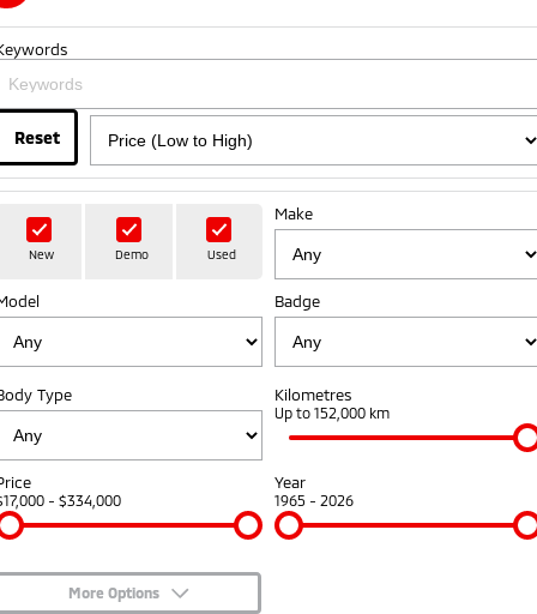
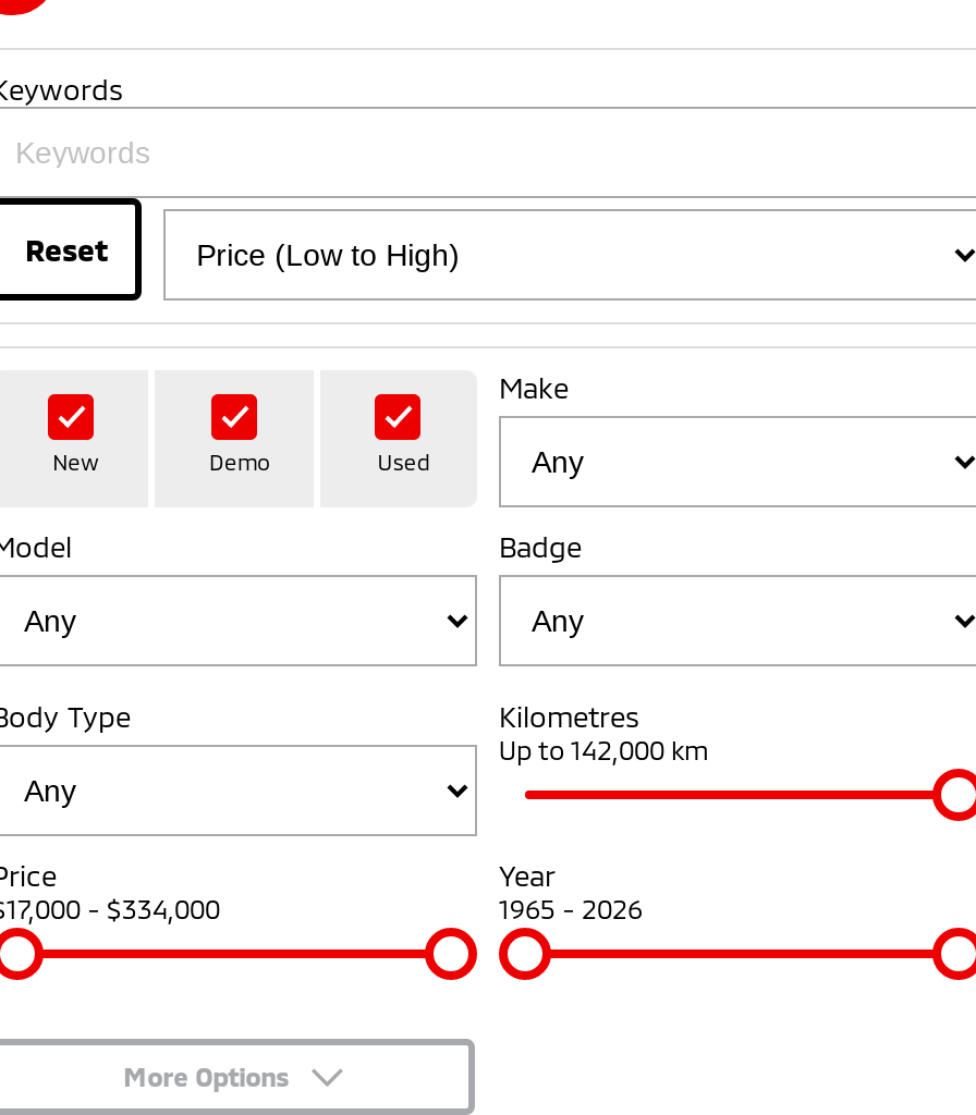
- Up to 152,000 km
+ Up to 142,000 km
